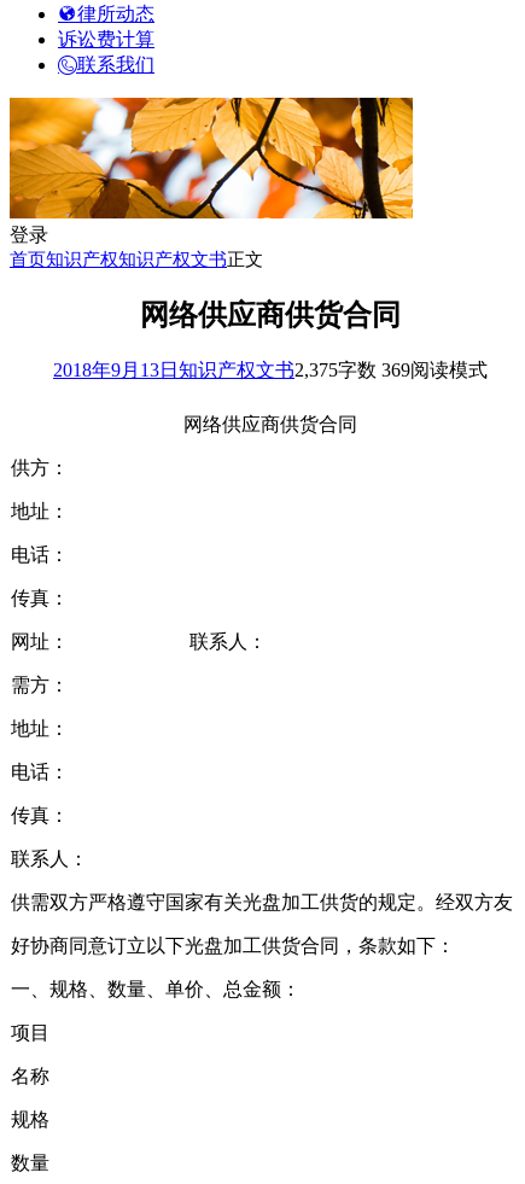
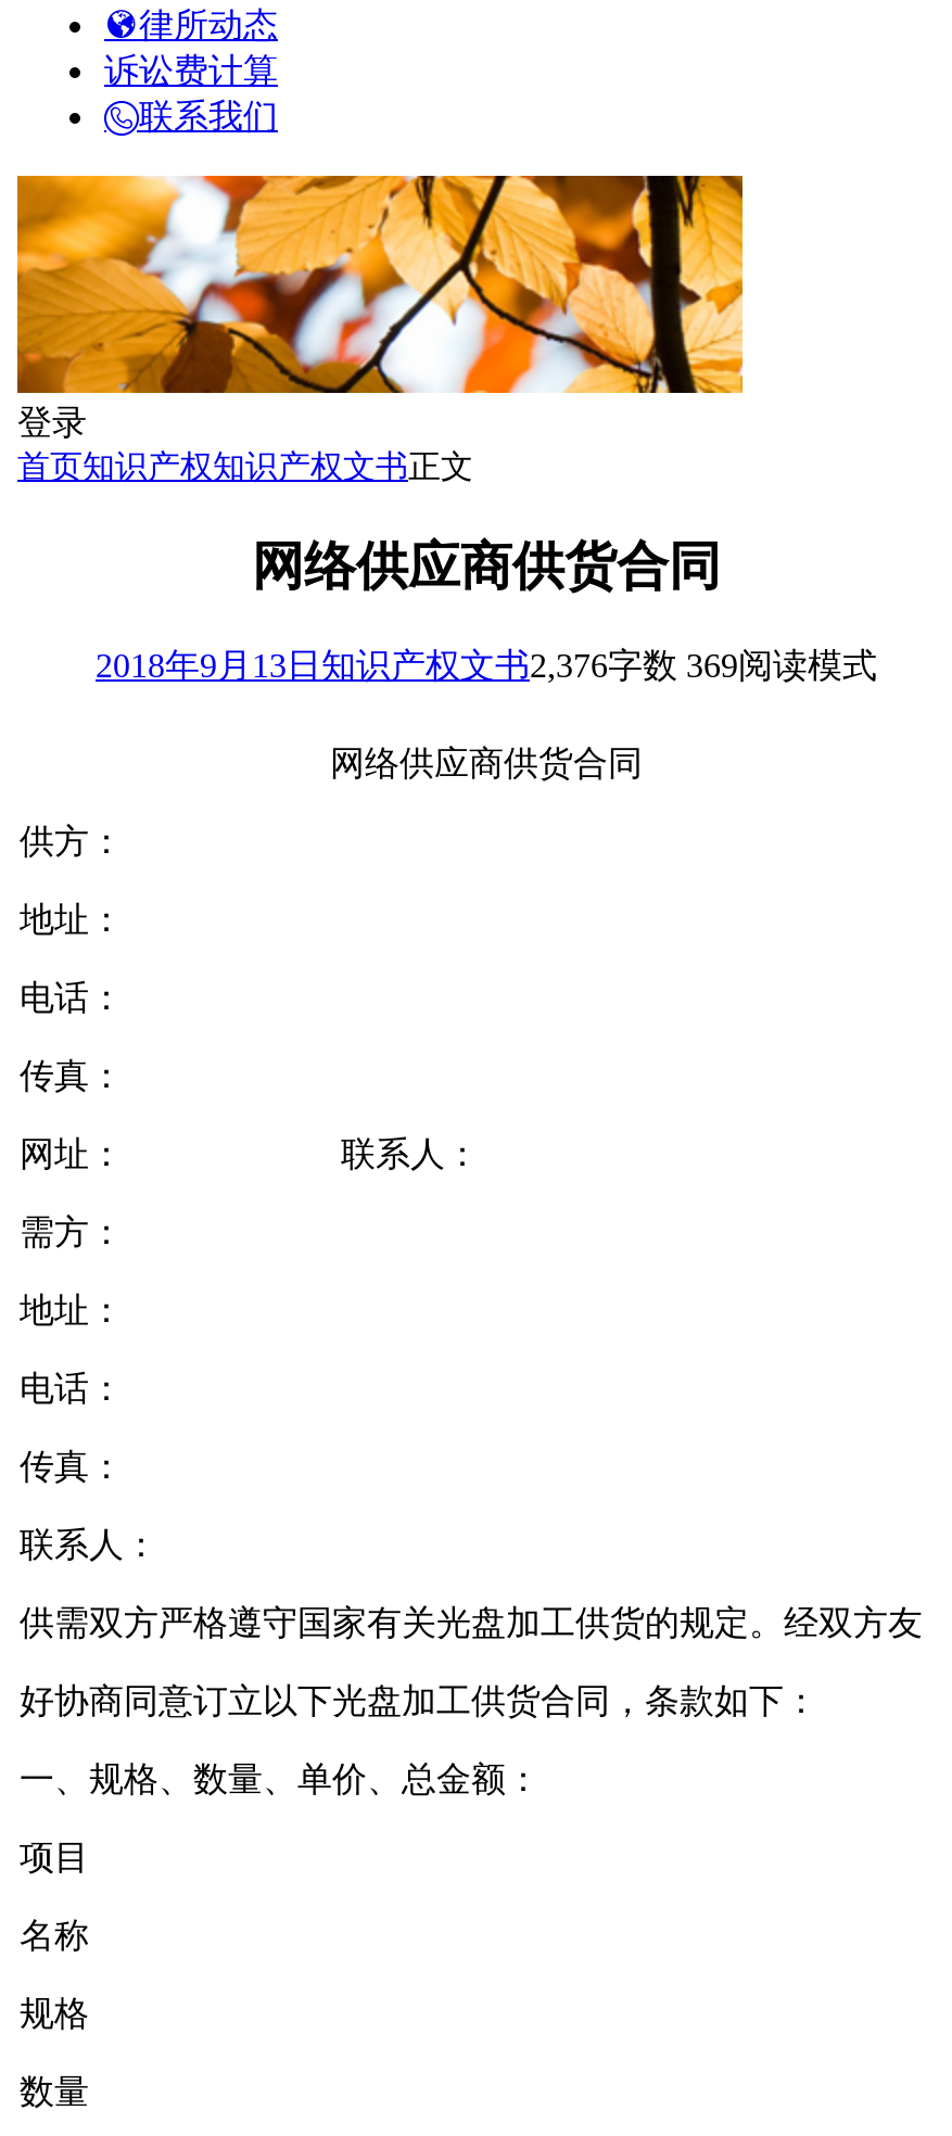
- 2018年9月13日知识产权文书2,375字数 369阅读模式
+ 2018年9月13日知识产权文书2,376字数 369阅读模式
